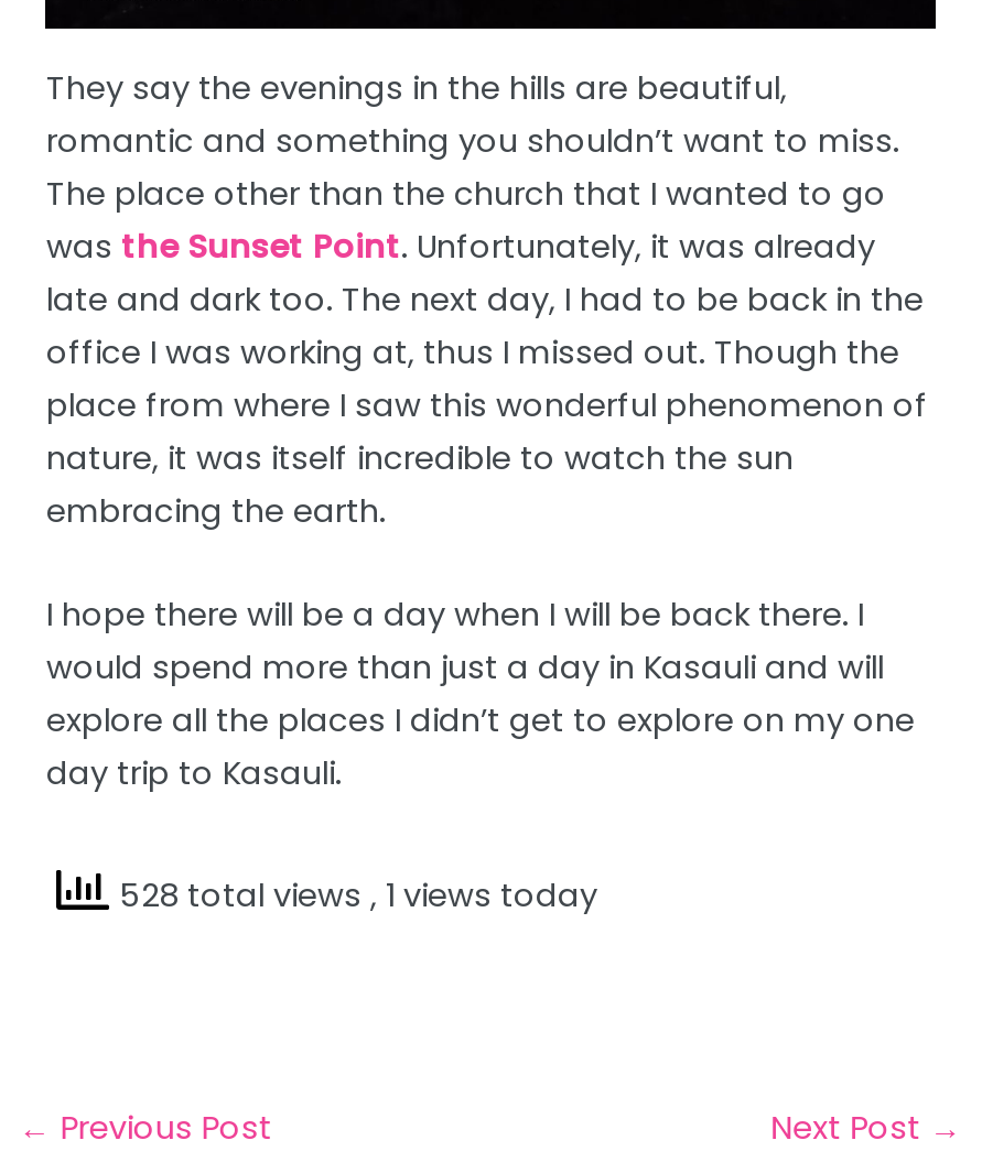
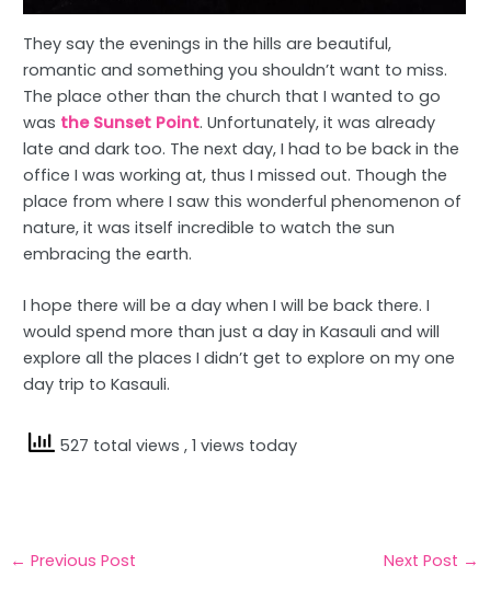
- 528 total views, 1 views today
+ 527 total views, 1 views today
